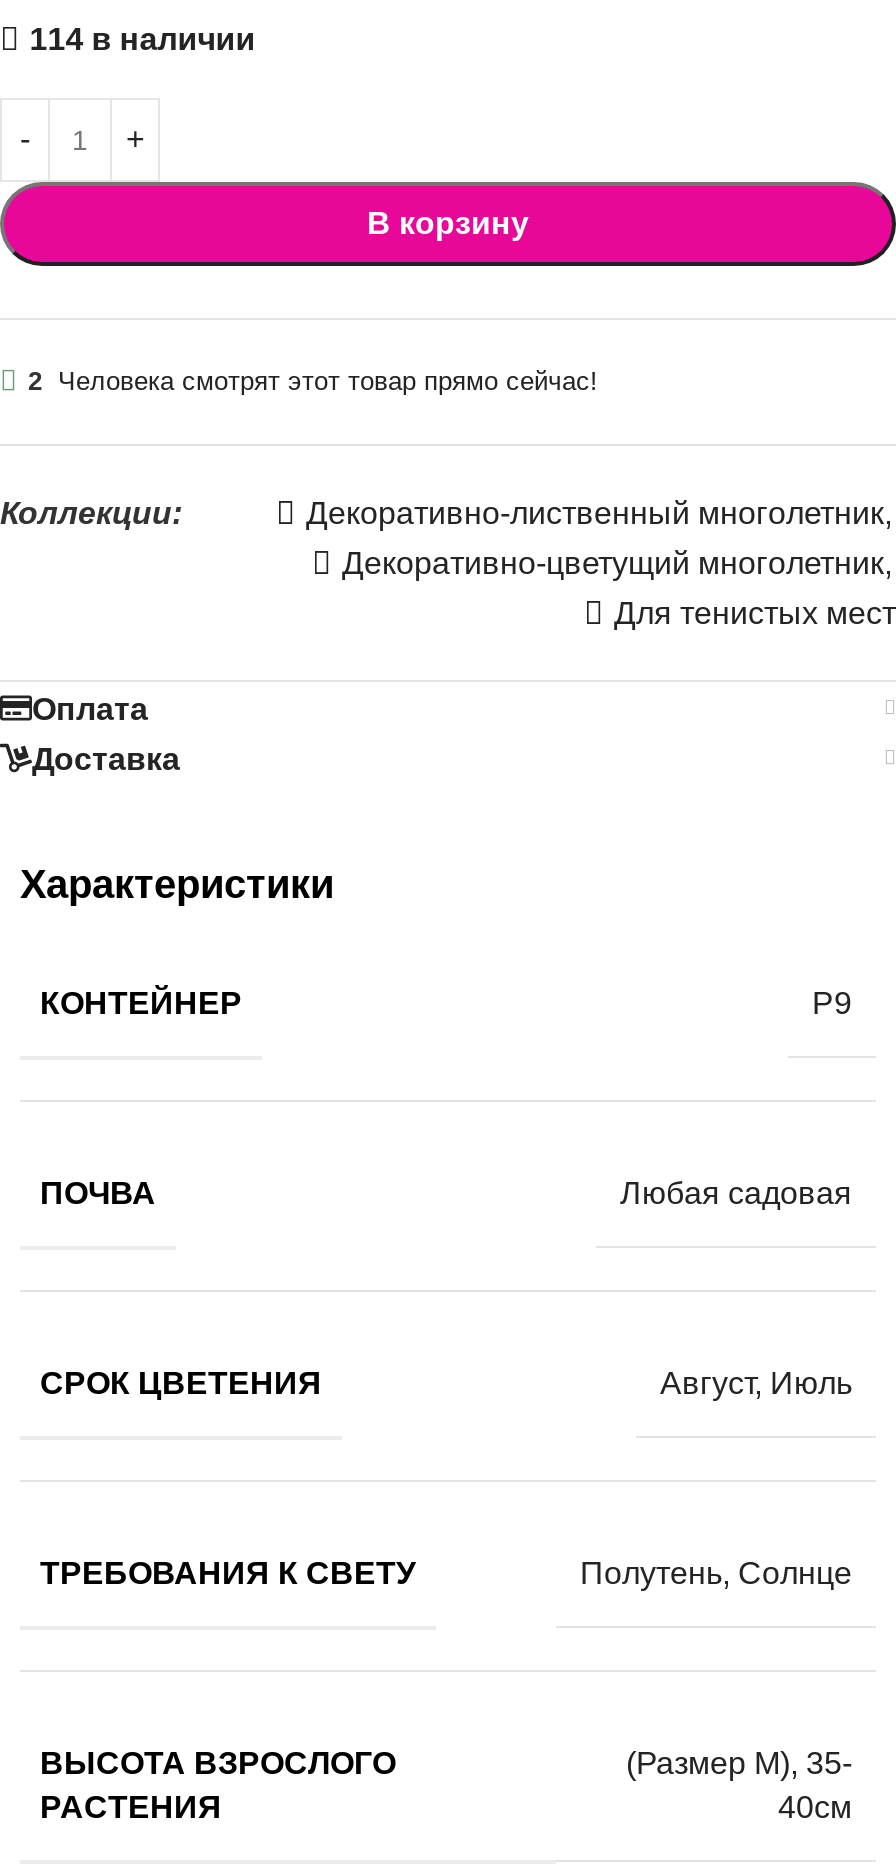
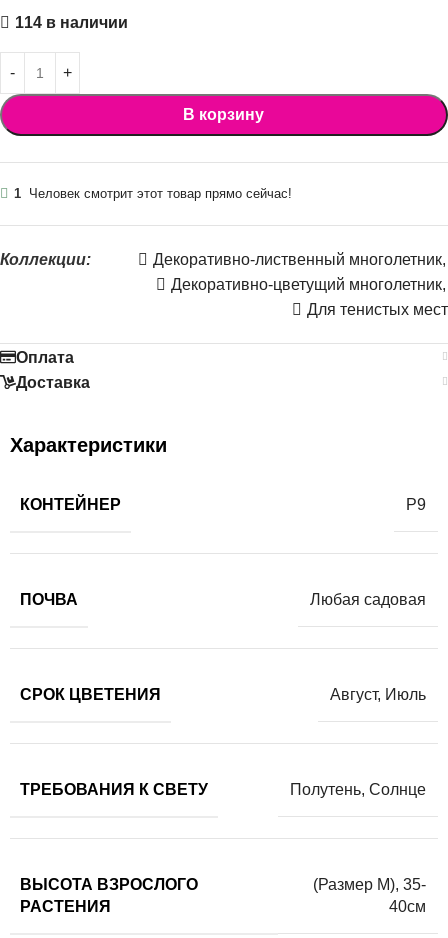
- 2 Человека смотрят этот товар прямо сейчас!
+ 1 Человек смотрит этот товар прямо сейчас!
